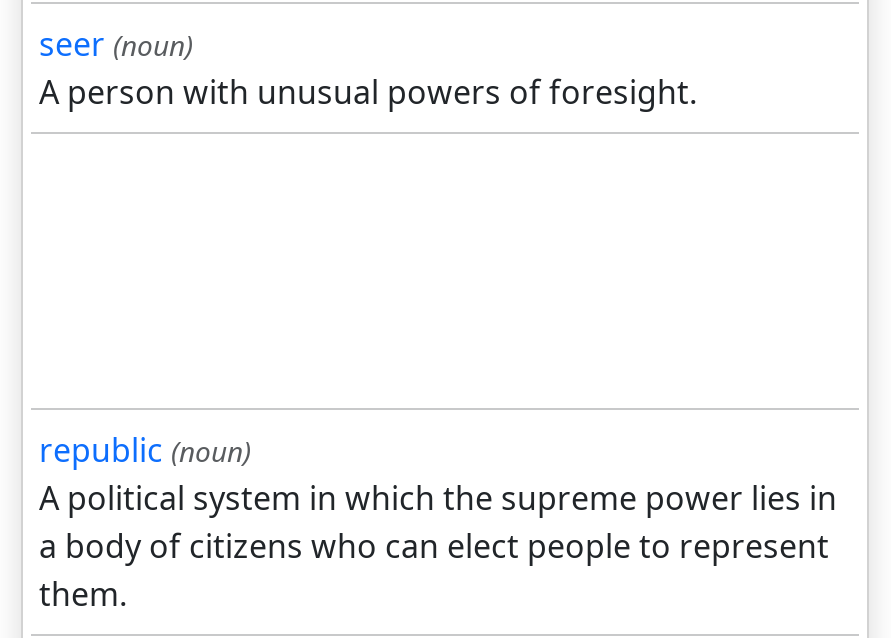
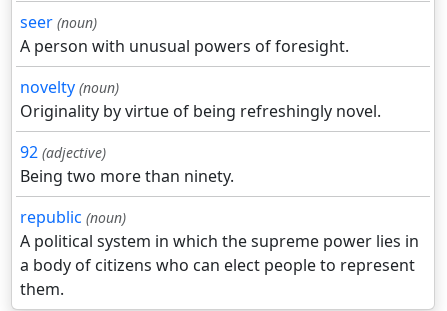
+ novelty (noun)
+ Originality by virtue of being refreshingly novel.
+ 92 (adjective)
+ Being two more than ninety.
